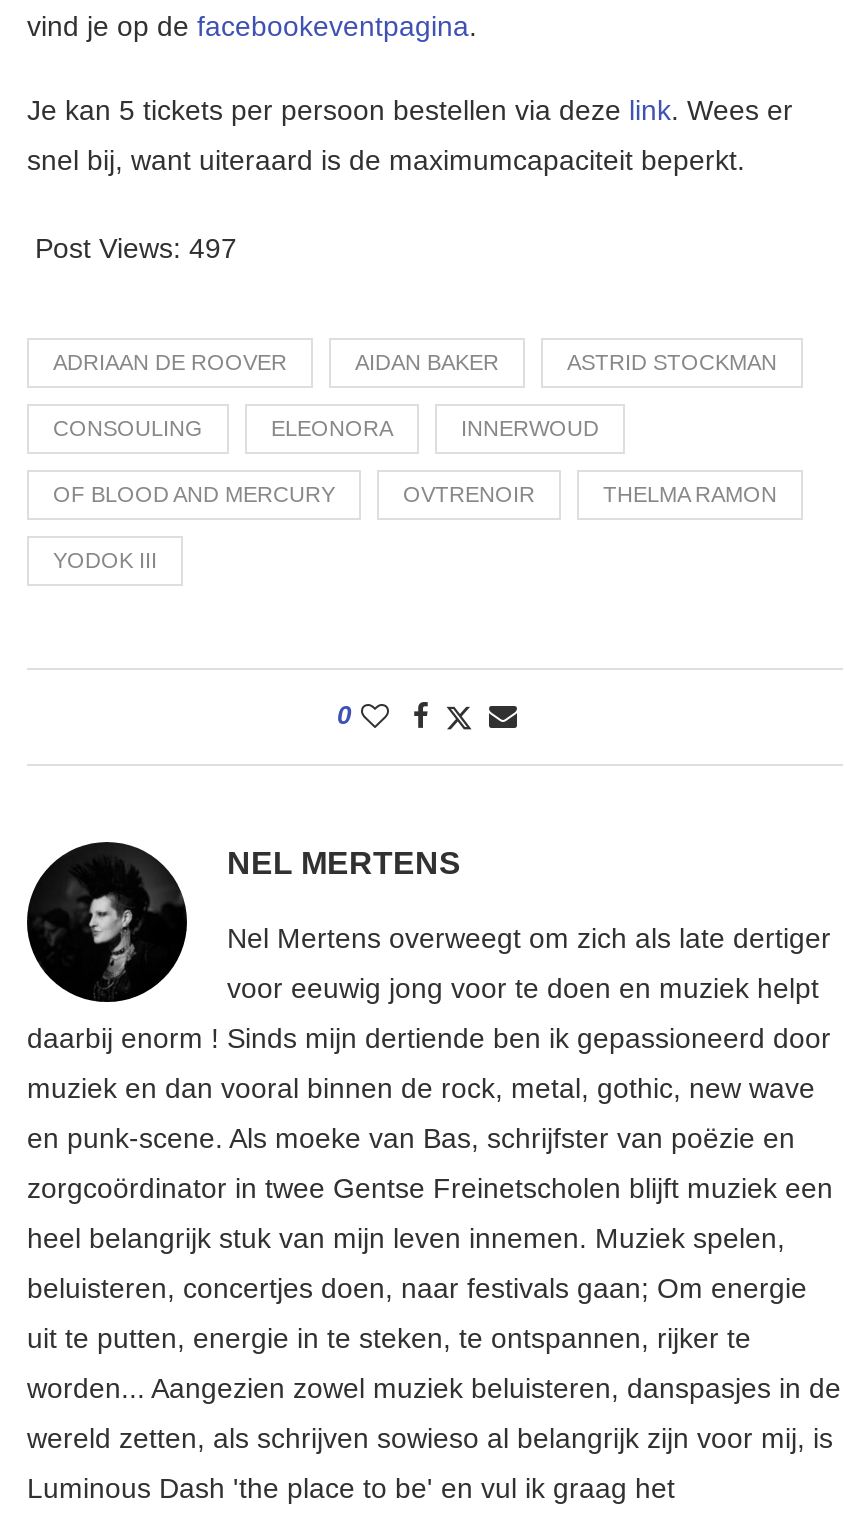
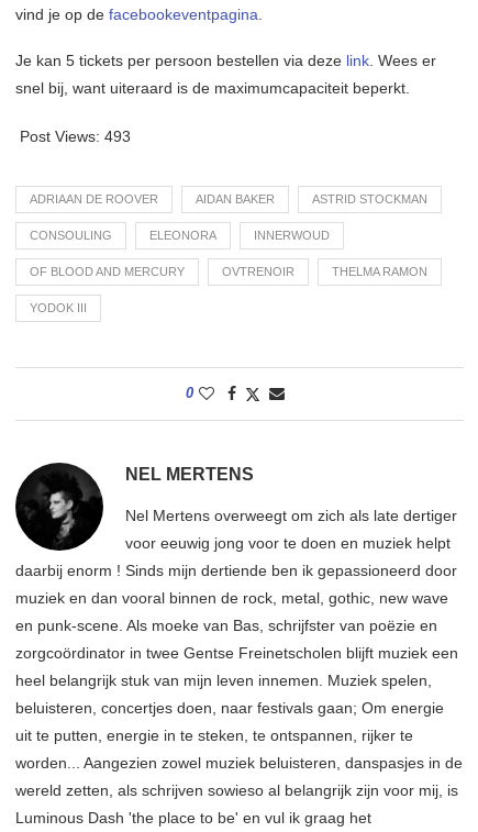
- Post Views: 497
+ Post Views: 493
